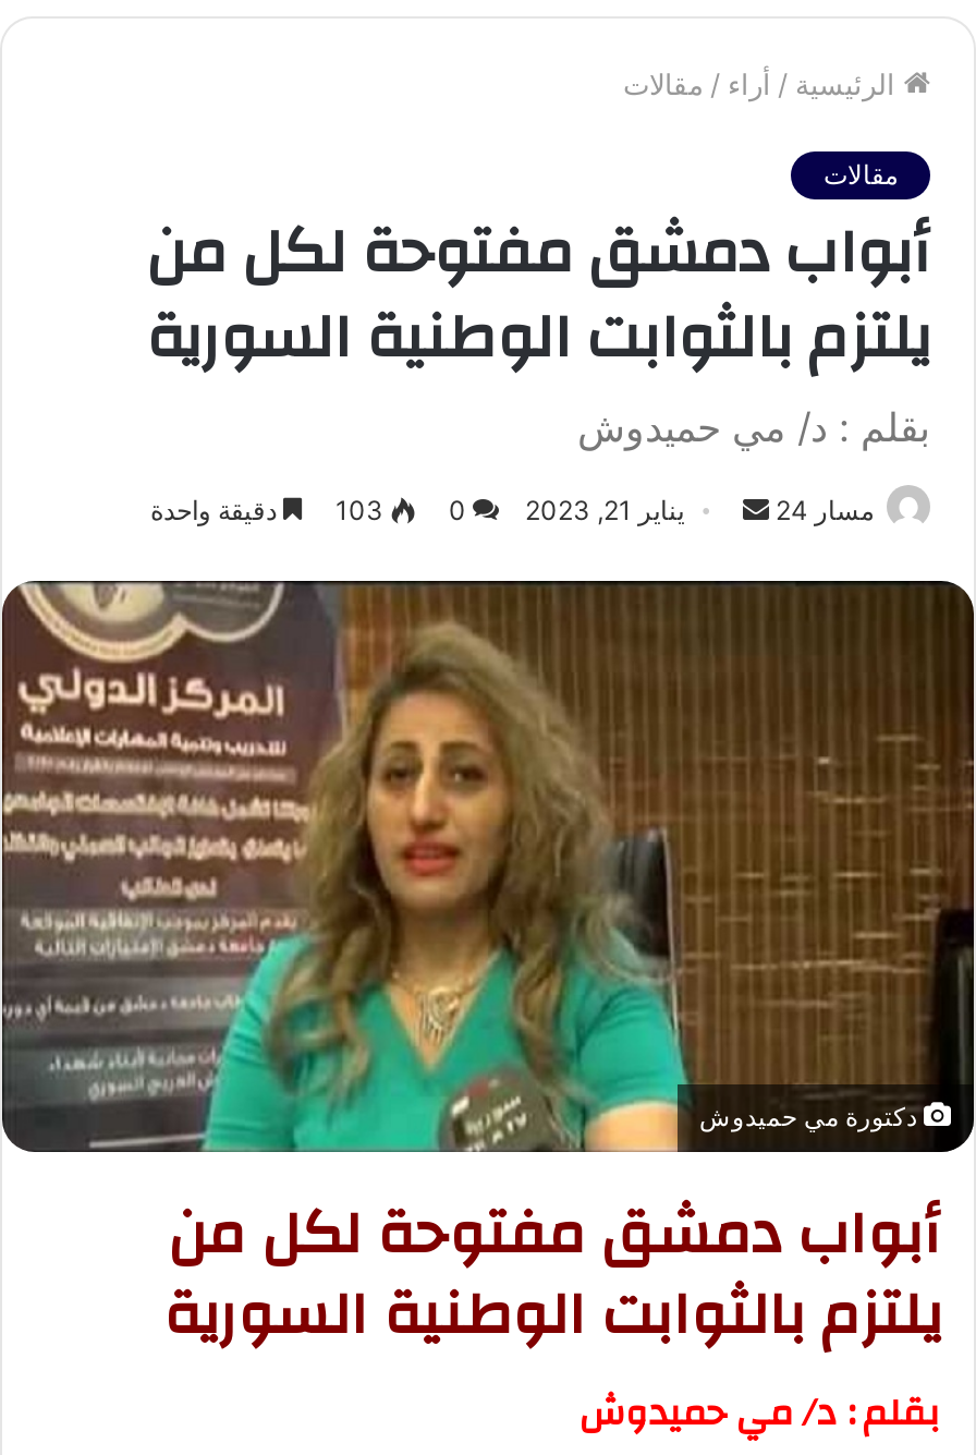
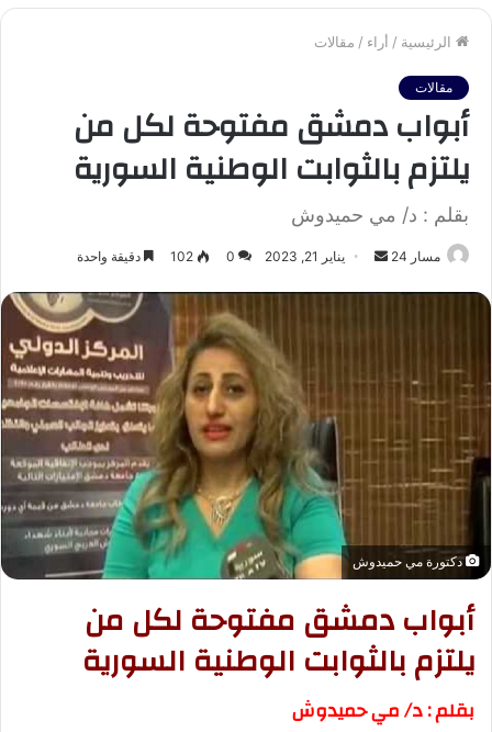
- 0 103 دقيقة واحدة
+ 0 102 دقيقة واحدة
